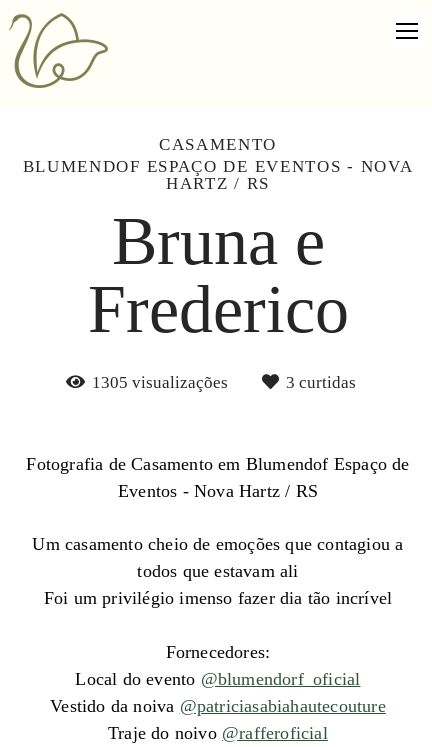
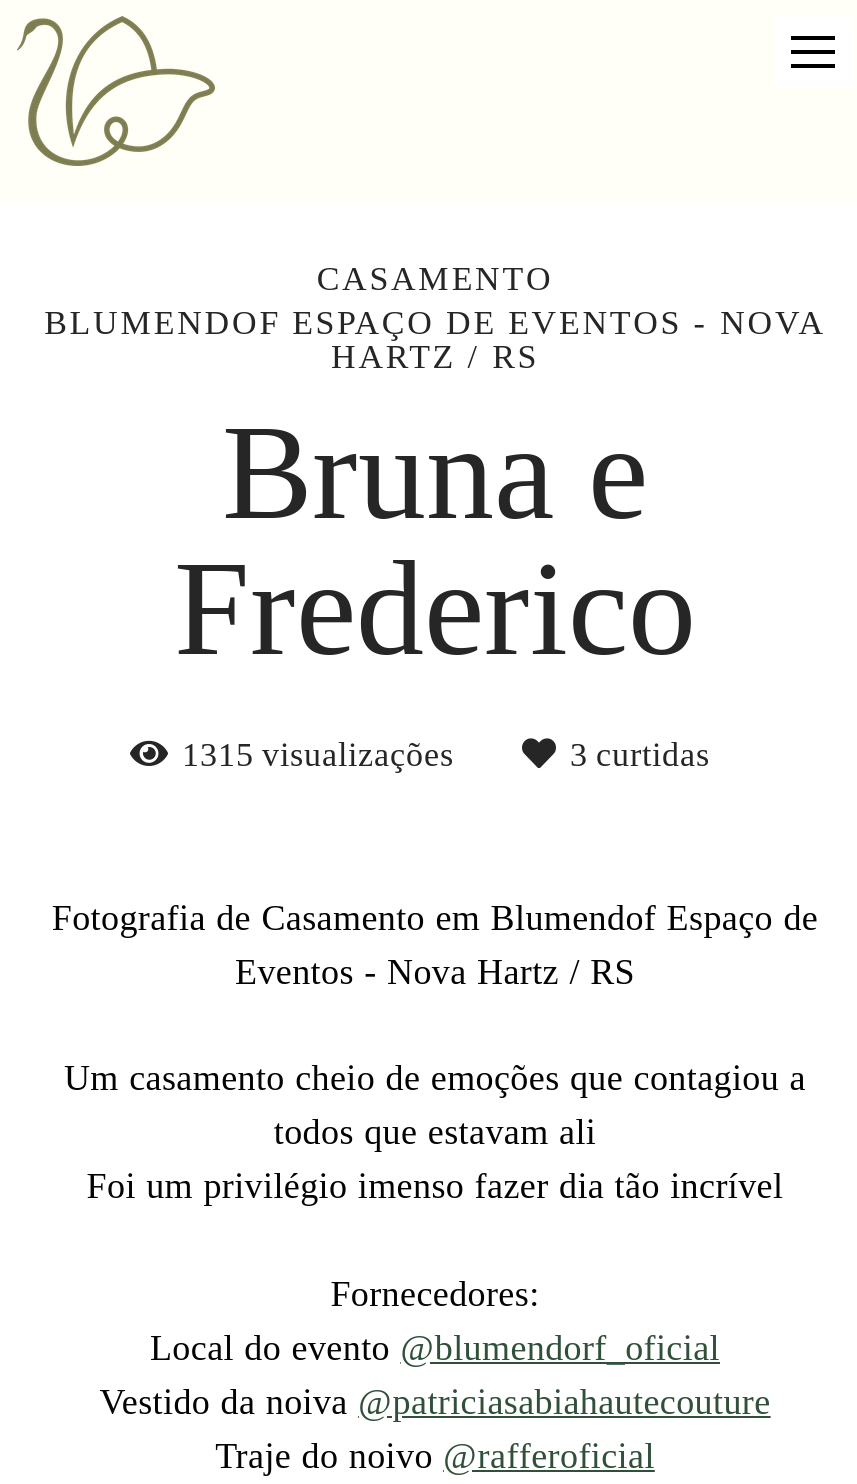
- 1305 visualizações
+ 1315 visualizações
